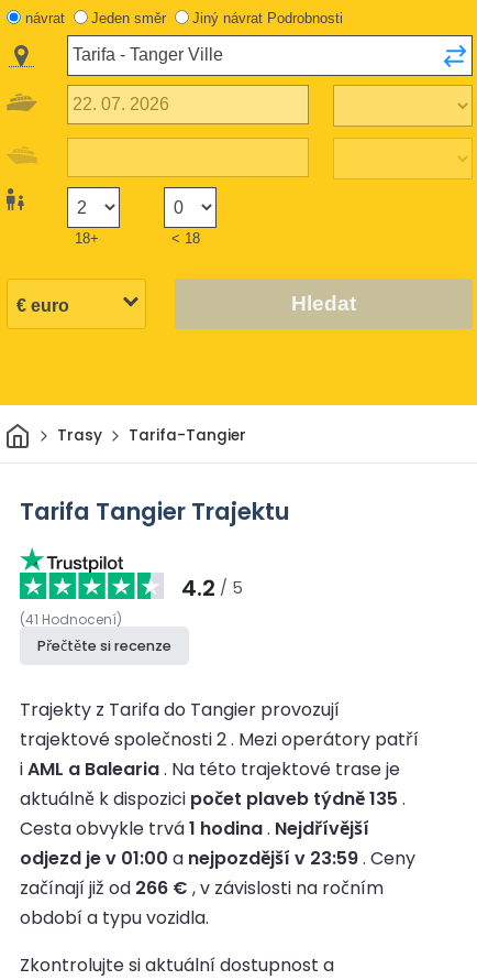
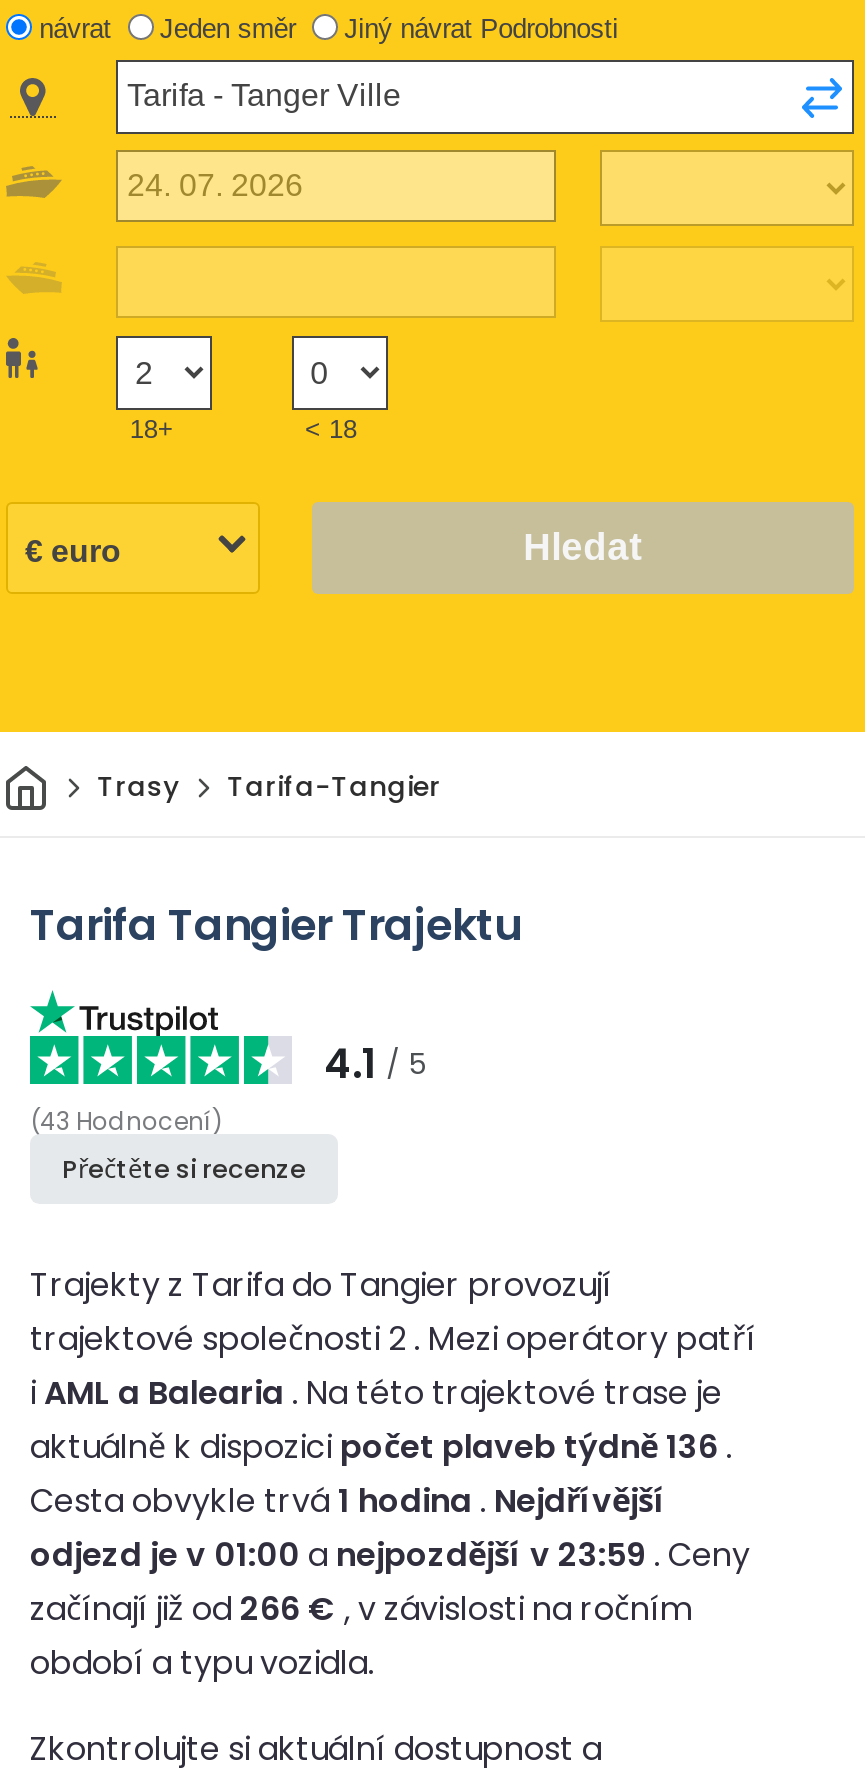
- 4.2 / 5
+ 4.1 / 5

- (41 Hodnocení)
+ (43 Hodnocení)

- aktuálně k dispozici počet plaveb týdně 135.
+ aktuálně k dispozici počet plaveb týdně 136.
